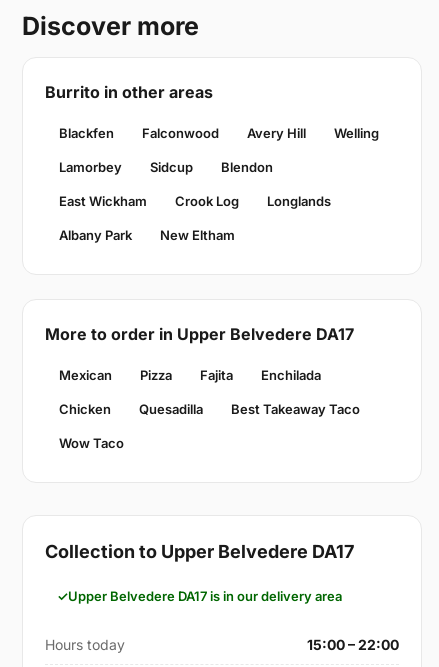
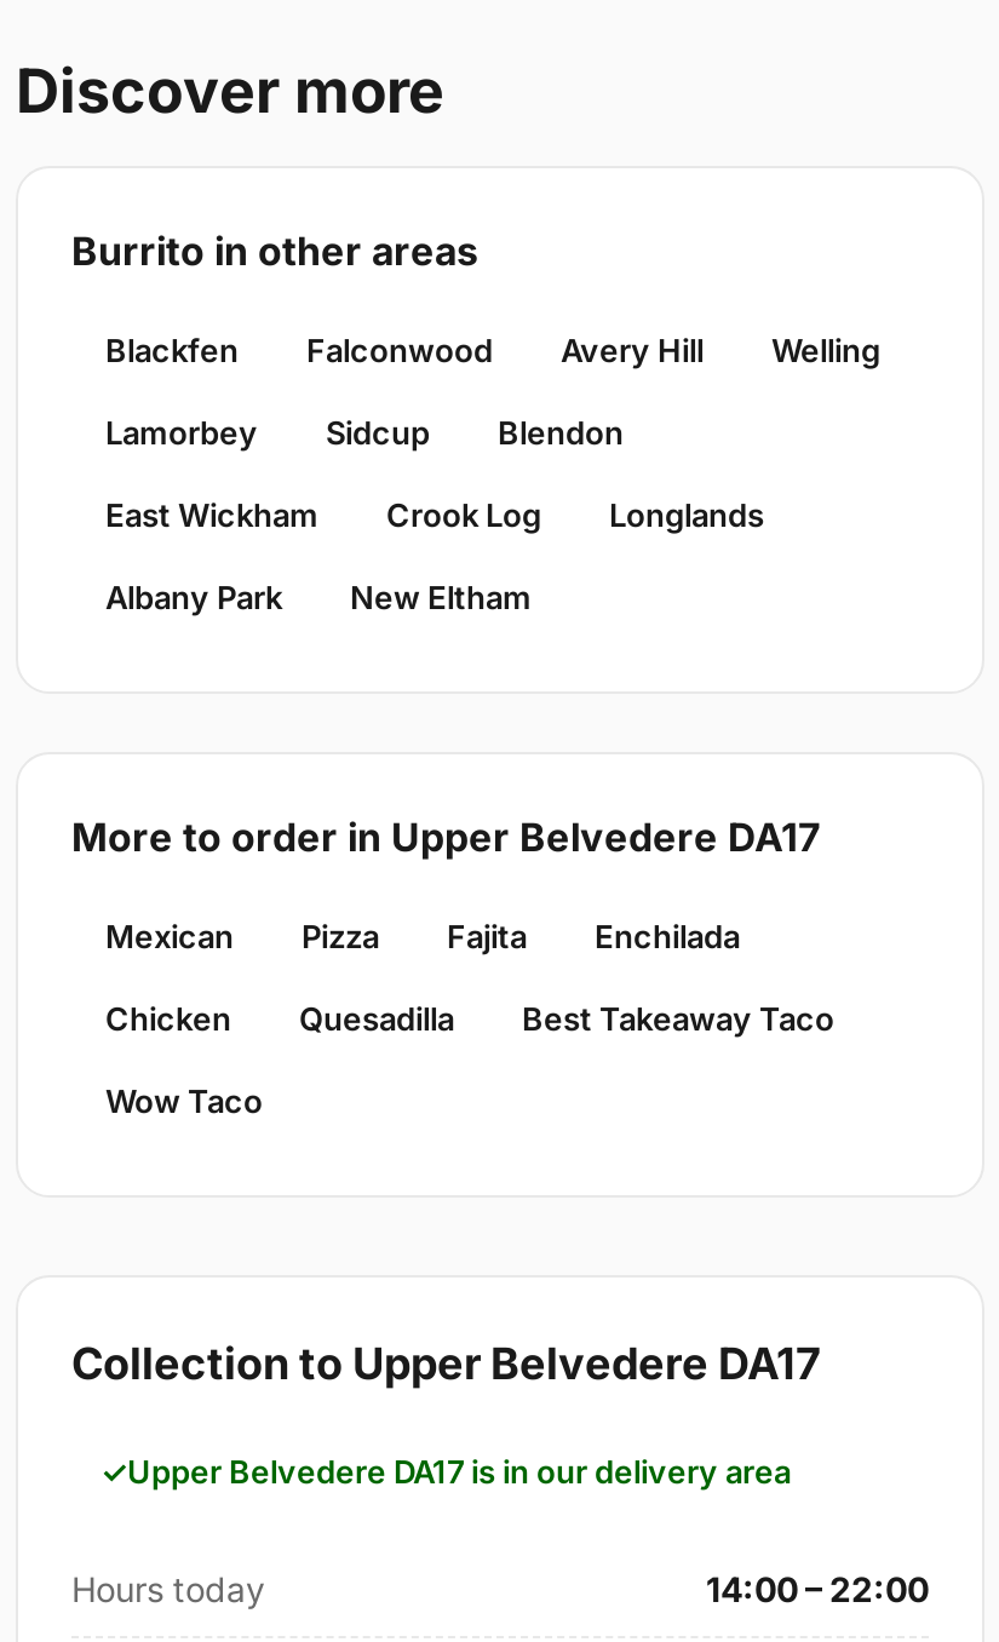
- 15:00 – 22:00
+ 14:00 – 22:00
